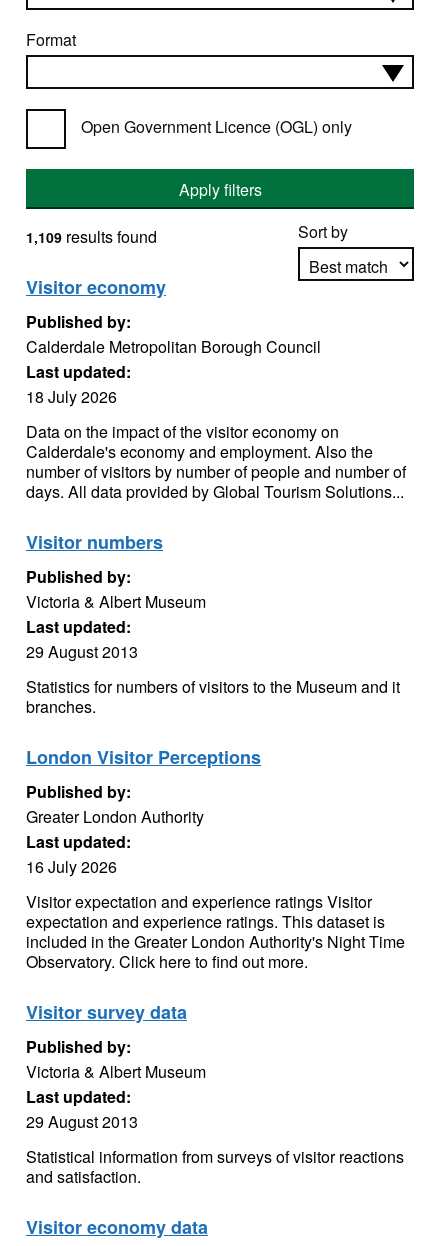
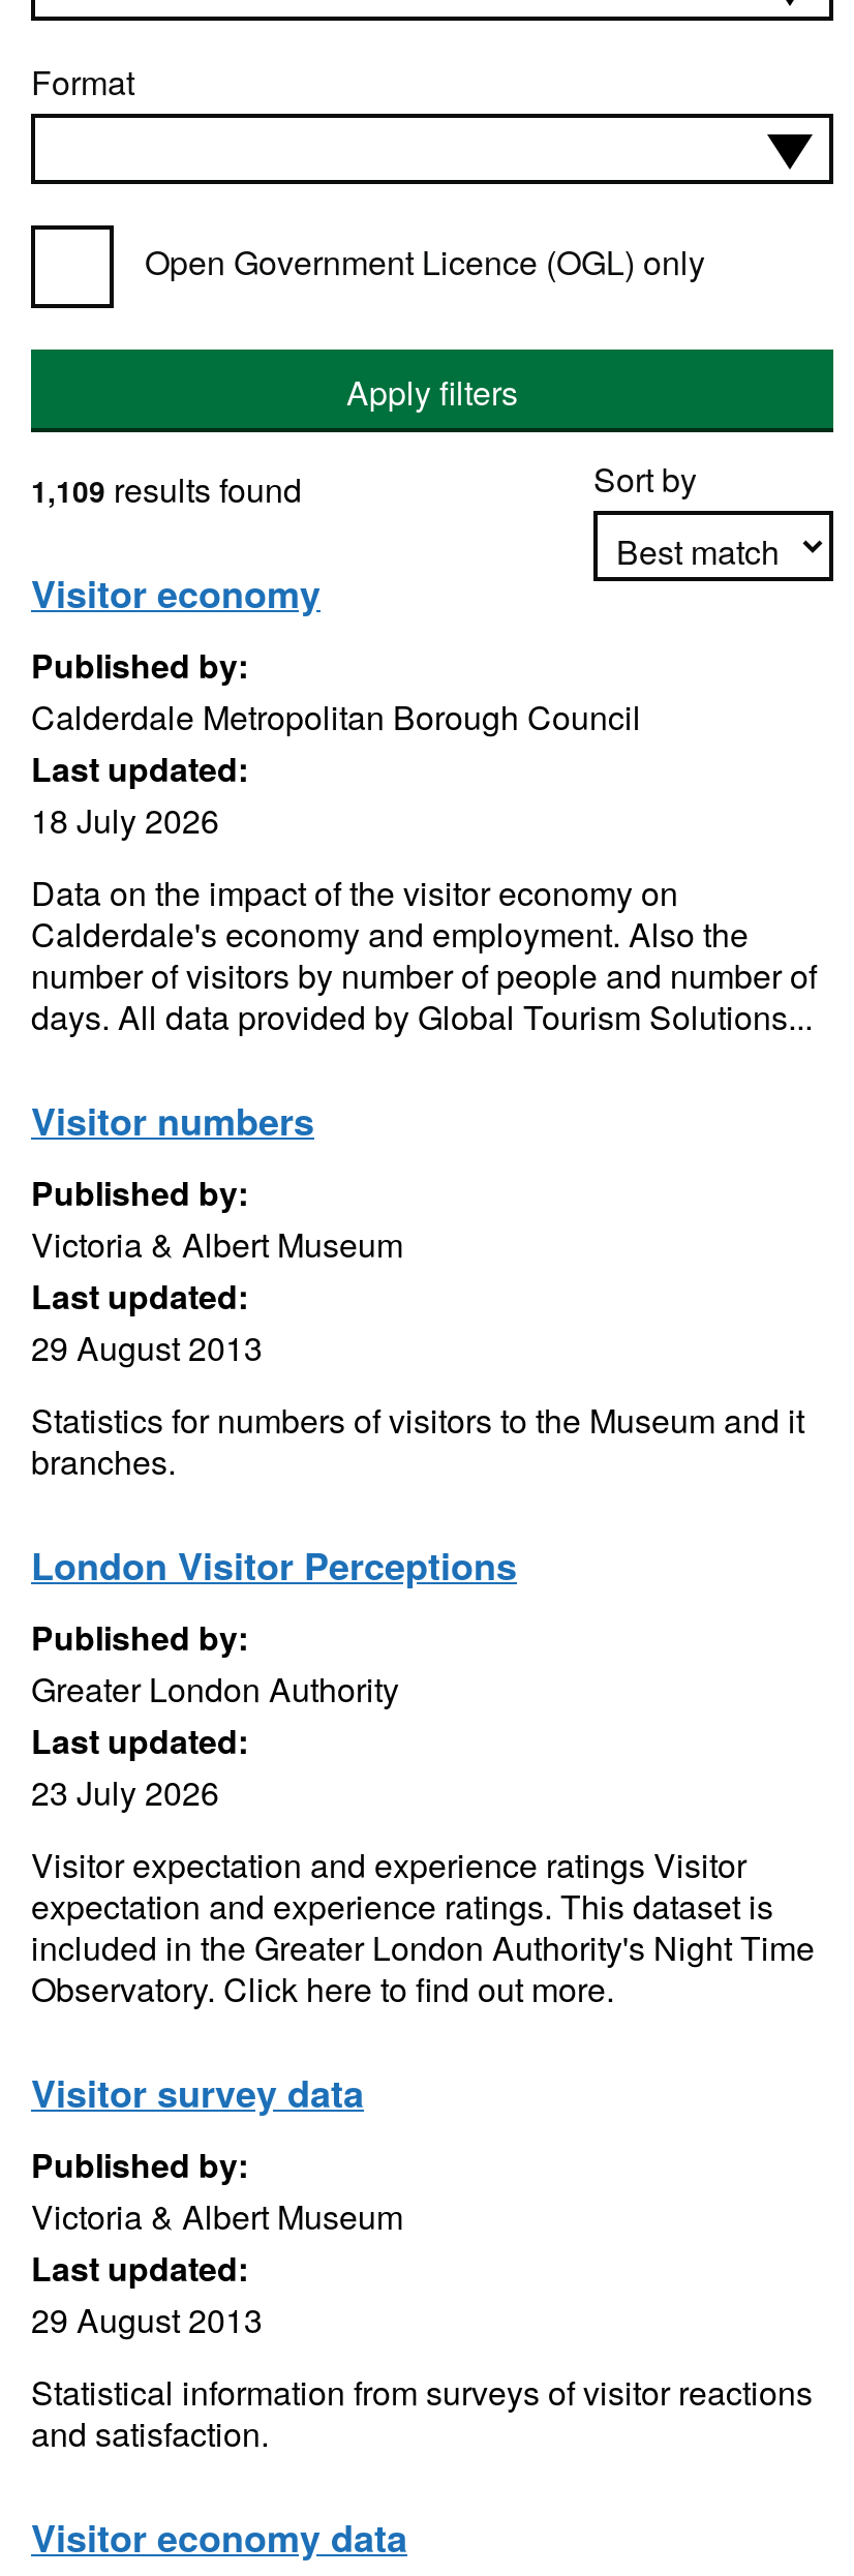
- 16 July 2026
+ 23 July 2026
